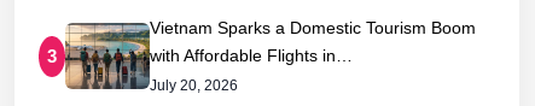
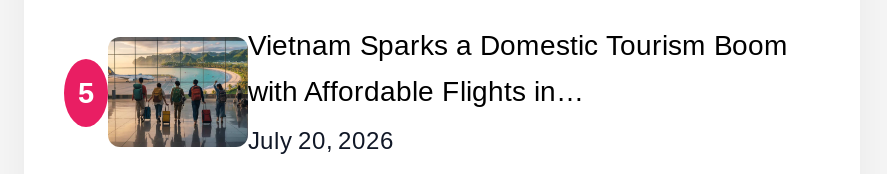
- 3
+ 5
